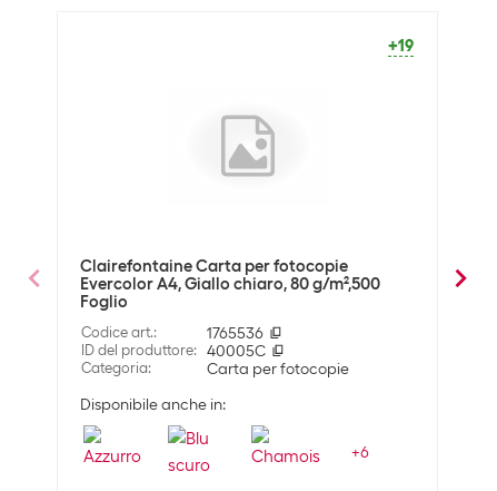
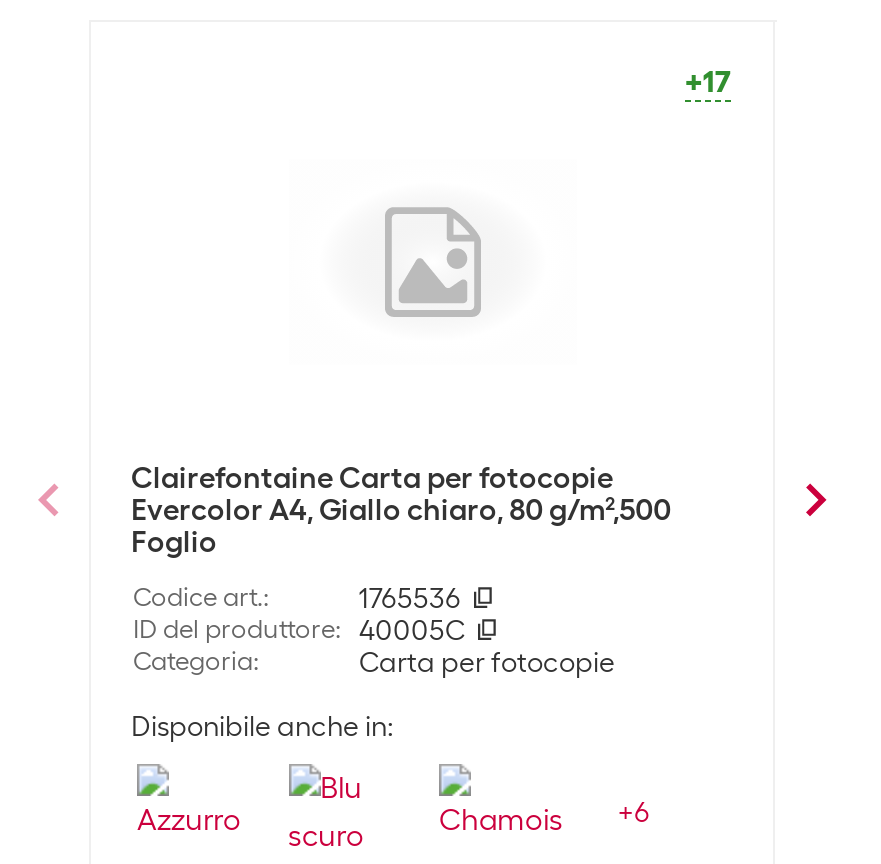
- +19
+ +17
